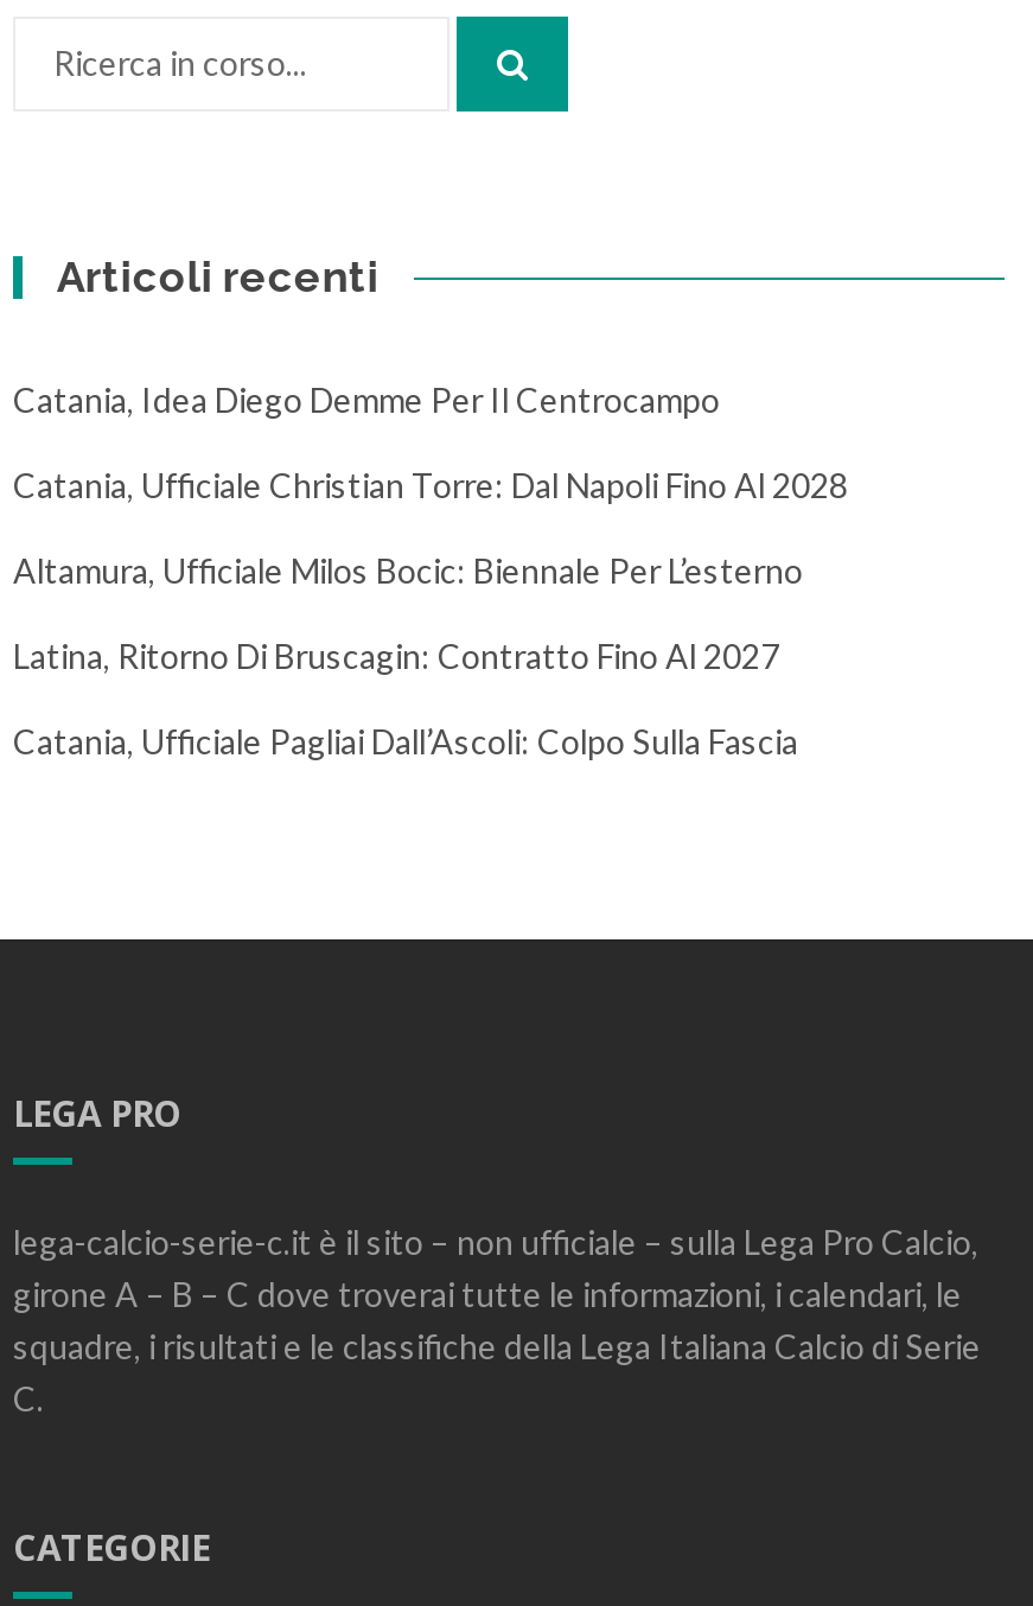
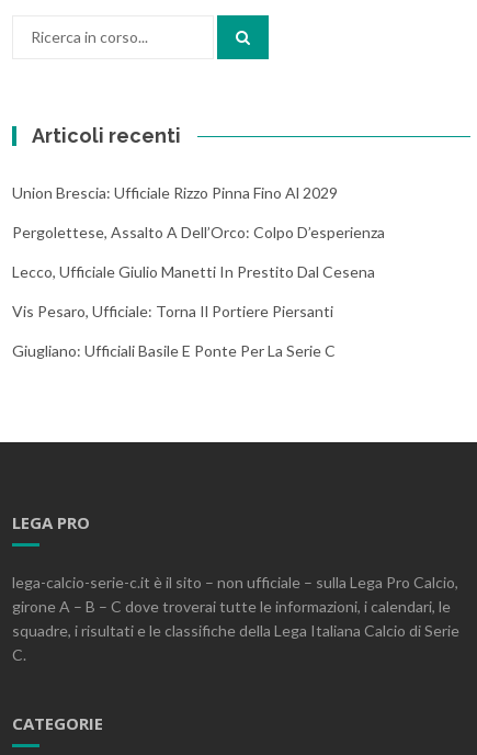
- Catania, Idea Diego Demme Per Il Centrocampo
+ Union Brescia: Ufficiale Rizzo Pinna Fino Al 2029

- Catania, Ufficiale Christian Torre: Dal Napoli Fino Al 2028
+ Pergolettese, Assalto A Dell’Orco: Colpo D’esperienza

- Altamura, Ufficiale Milos Bocic: Biennale Per L’esterno
+ Lecco, Ufficiale Giulio Manetti In Prestito Dal Cesena

- Latina, Ritorno Di Bruscagin: Contratto Fino Al 2027
+ Vis Pesaro, Ufficiale: Torna Il Portiere Piersanti

- Catania, Ufficiale Pagliai Dall’Ascoli: Colpo Sulla Fascia
+ Giugliano: Ufficiali Basile E Ponte Per La Serie C
